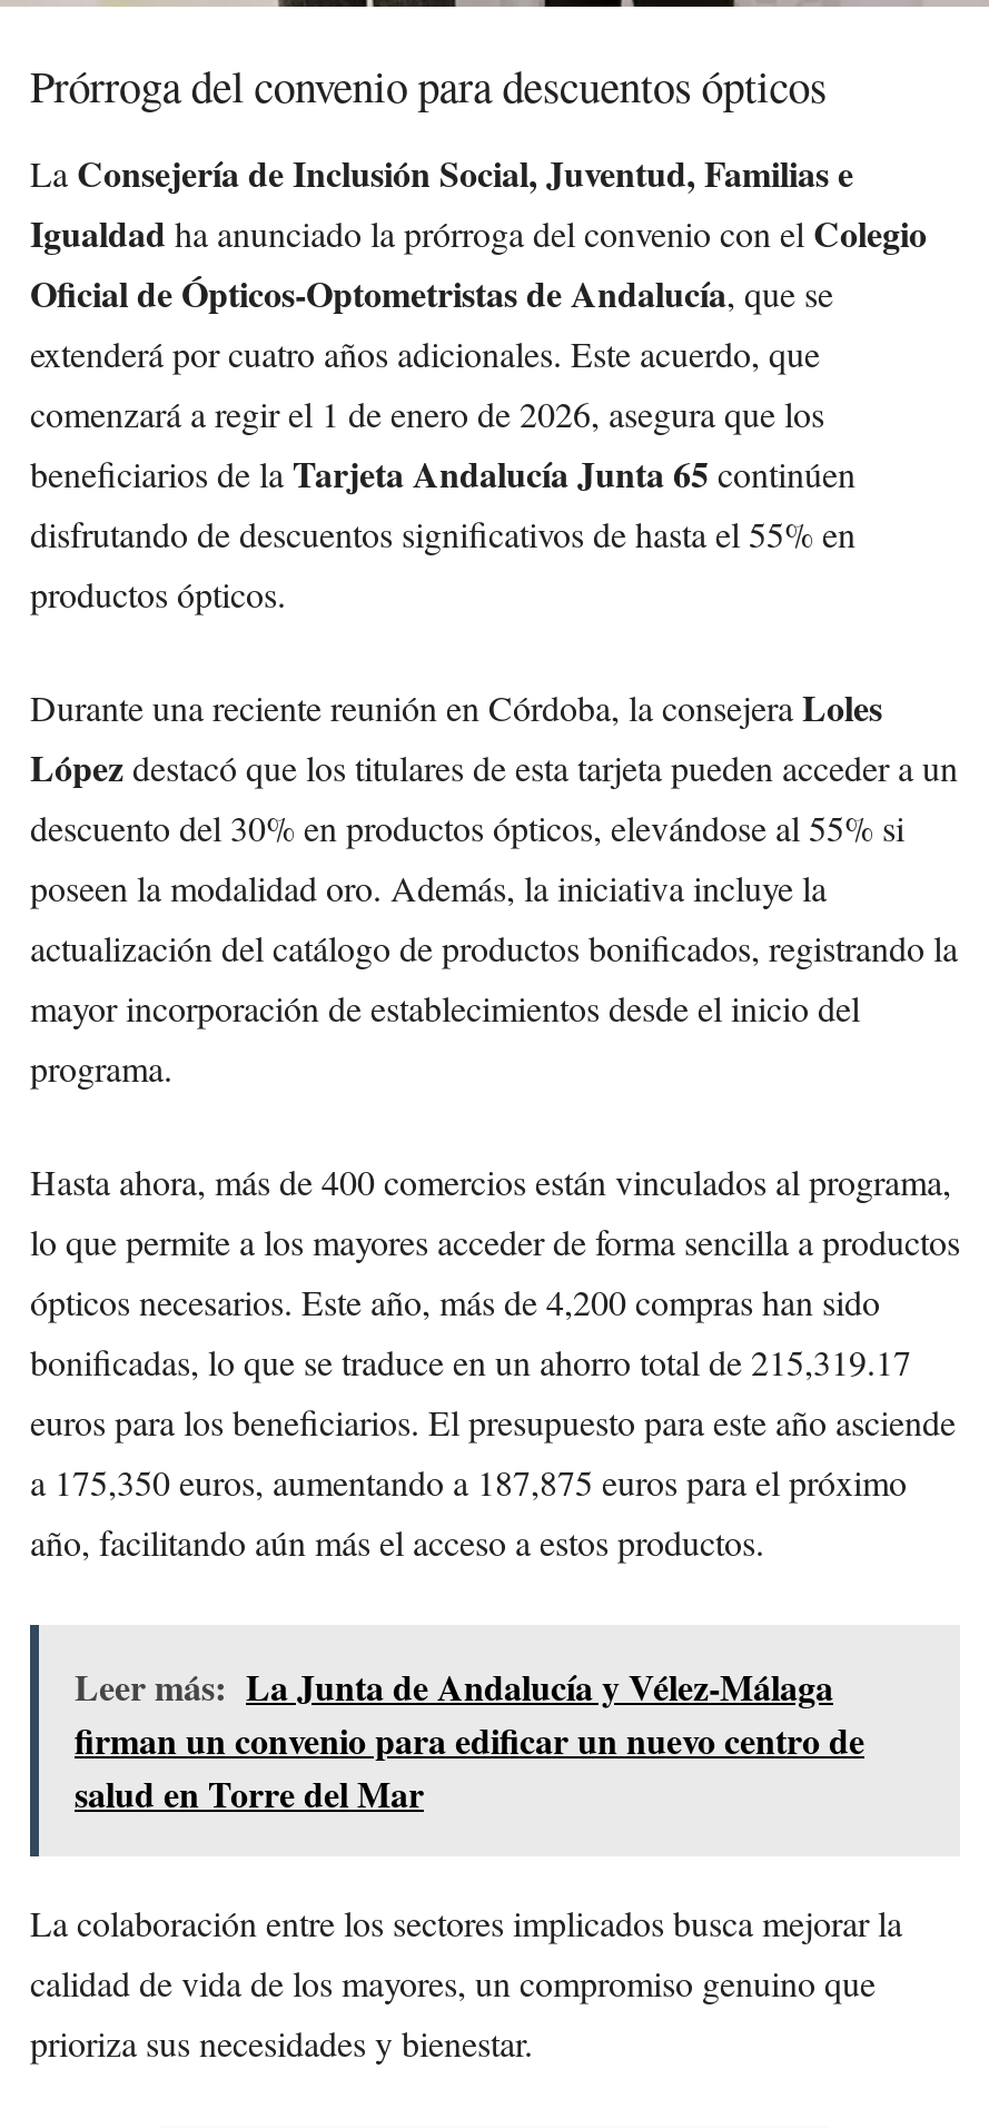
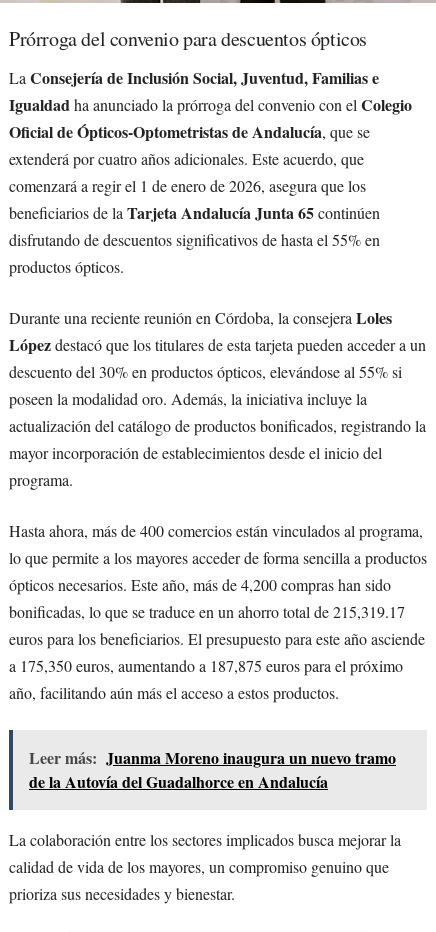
- Leer más: La Junta de Andalucía y Vélez-Málaga
- firman un convenio para edificar un nuevo centro de
- salud en Torre del Mar
+ Leer más: Juanma Moreno inaugura un nuevo tramo
+ de la Autovía del Guadalhorce en Andalucía
